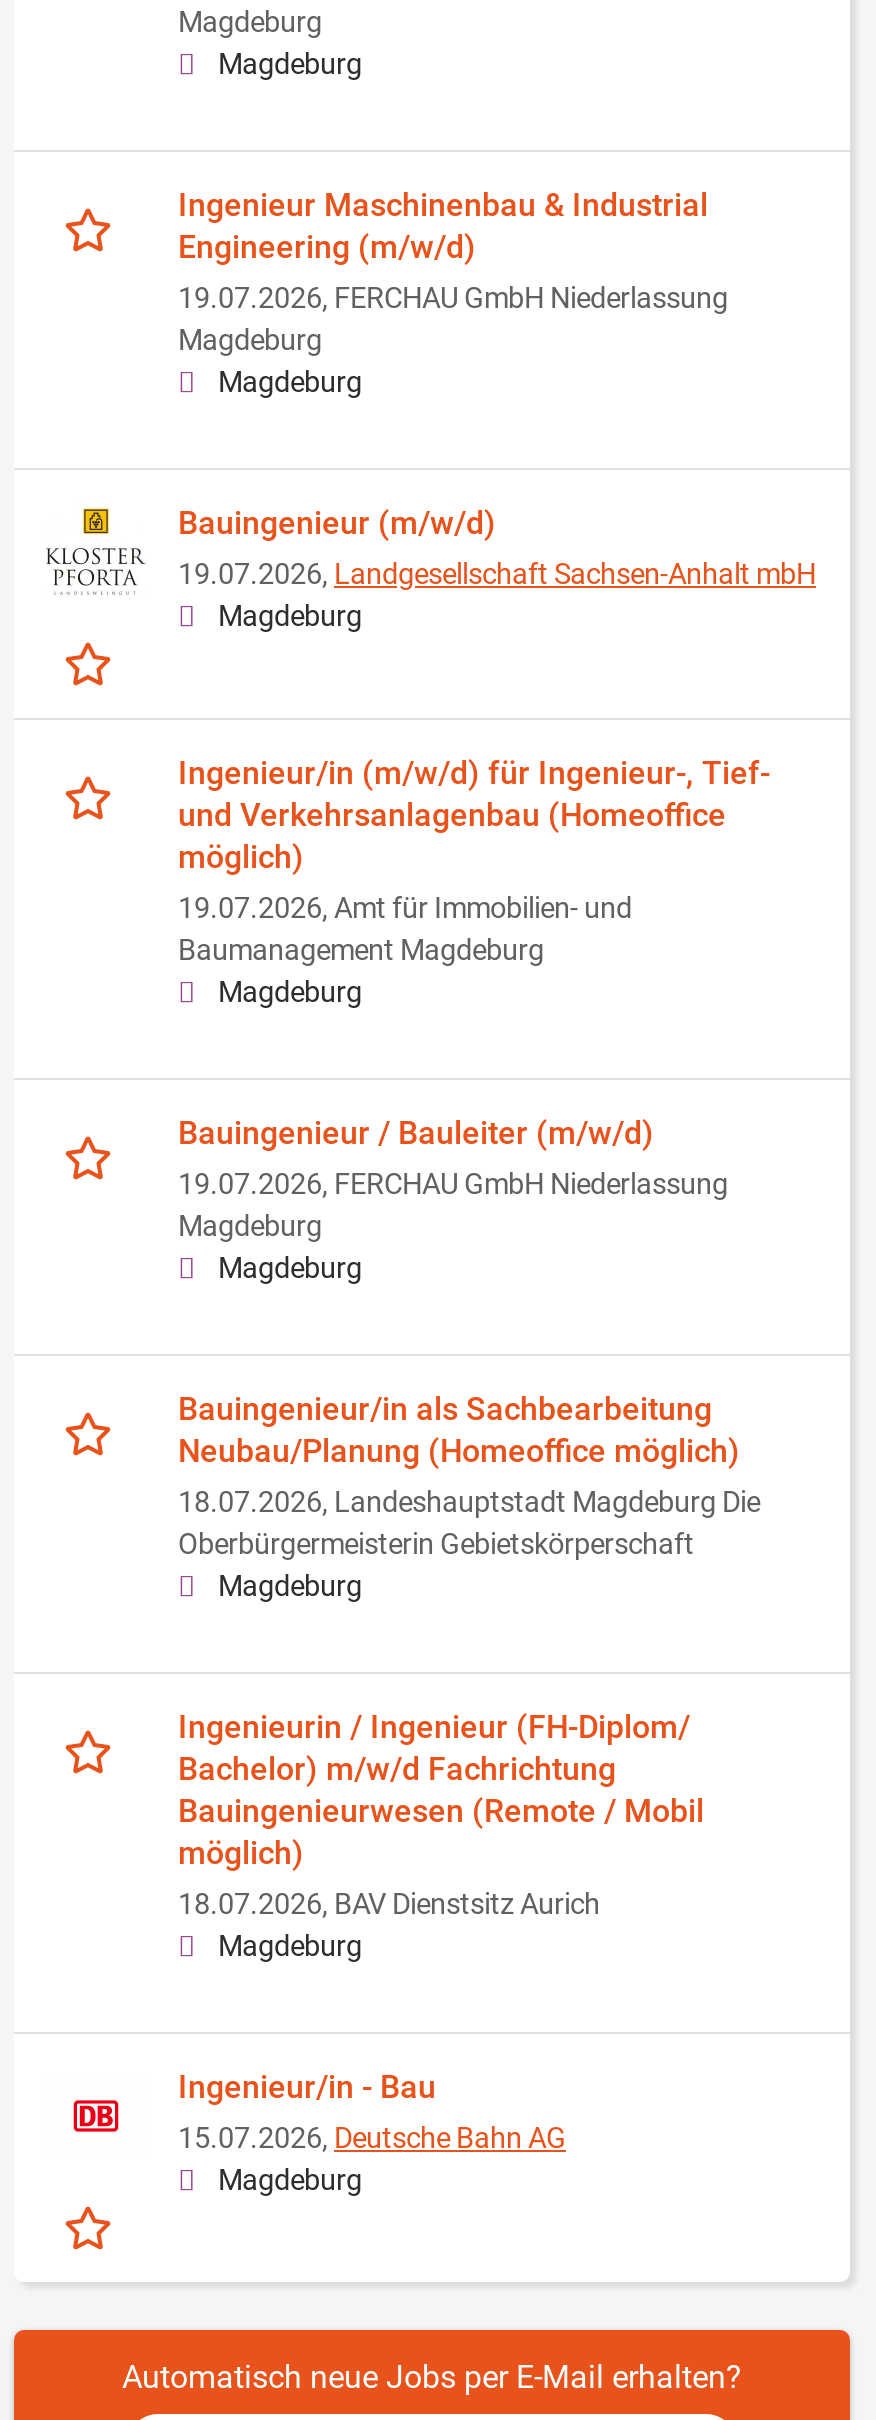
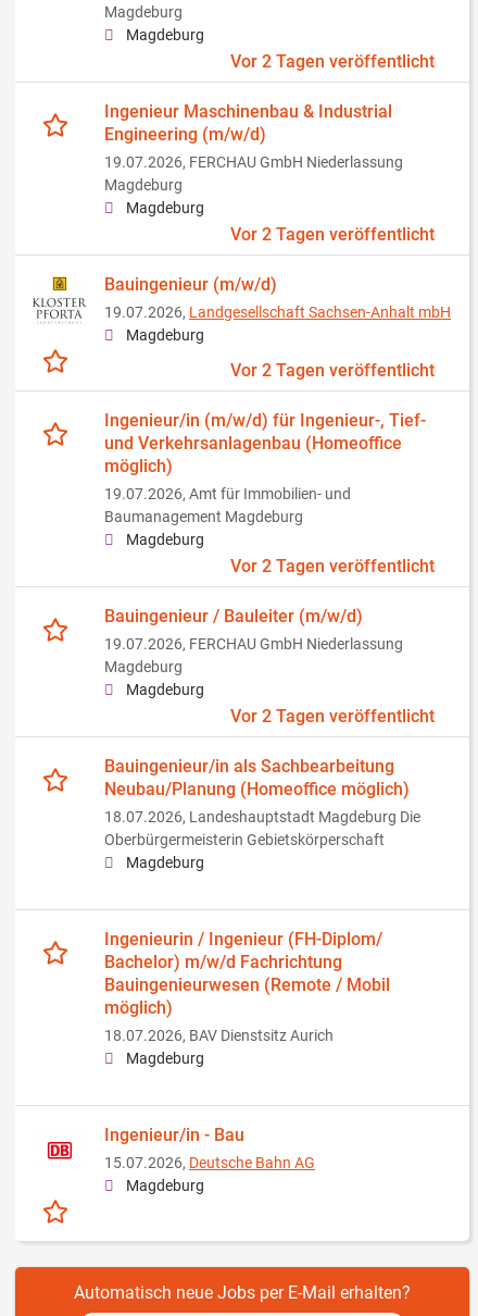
+ Vor 2 Tagen veröffentlicht

+ Vor 2 Tagen veröffentlicht

+ Vor 2 Tagen veröffentlicht

+ Vor 2 Tagen veröffentlicht

+ Vor 2 Tagen veröffentlicht
